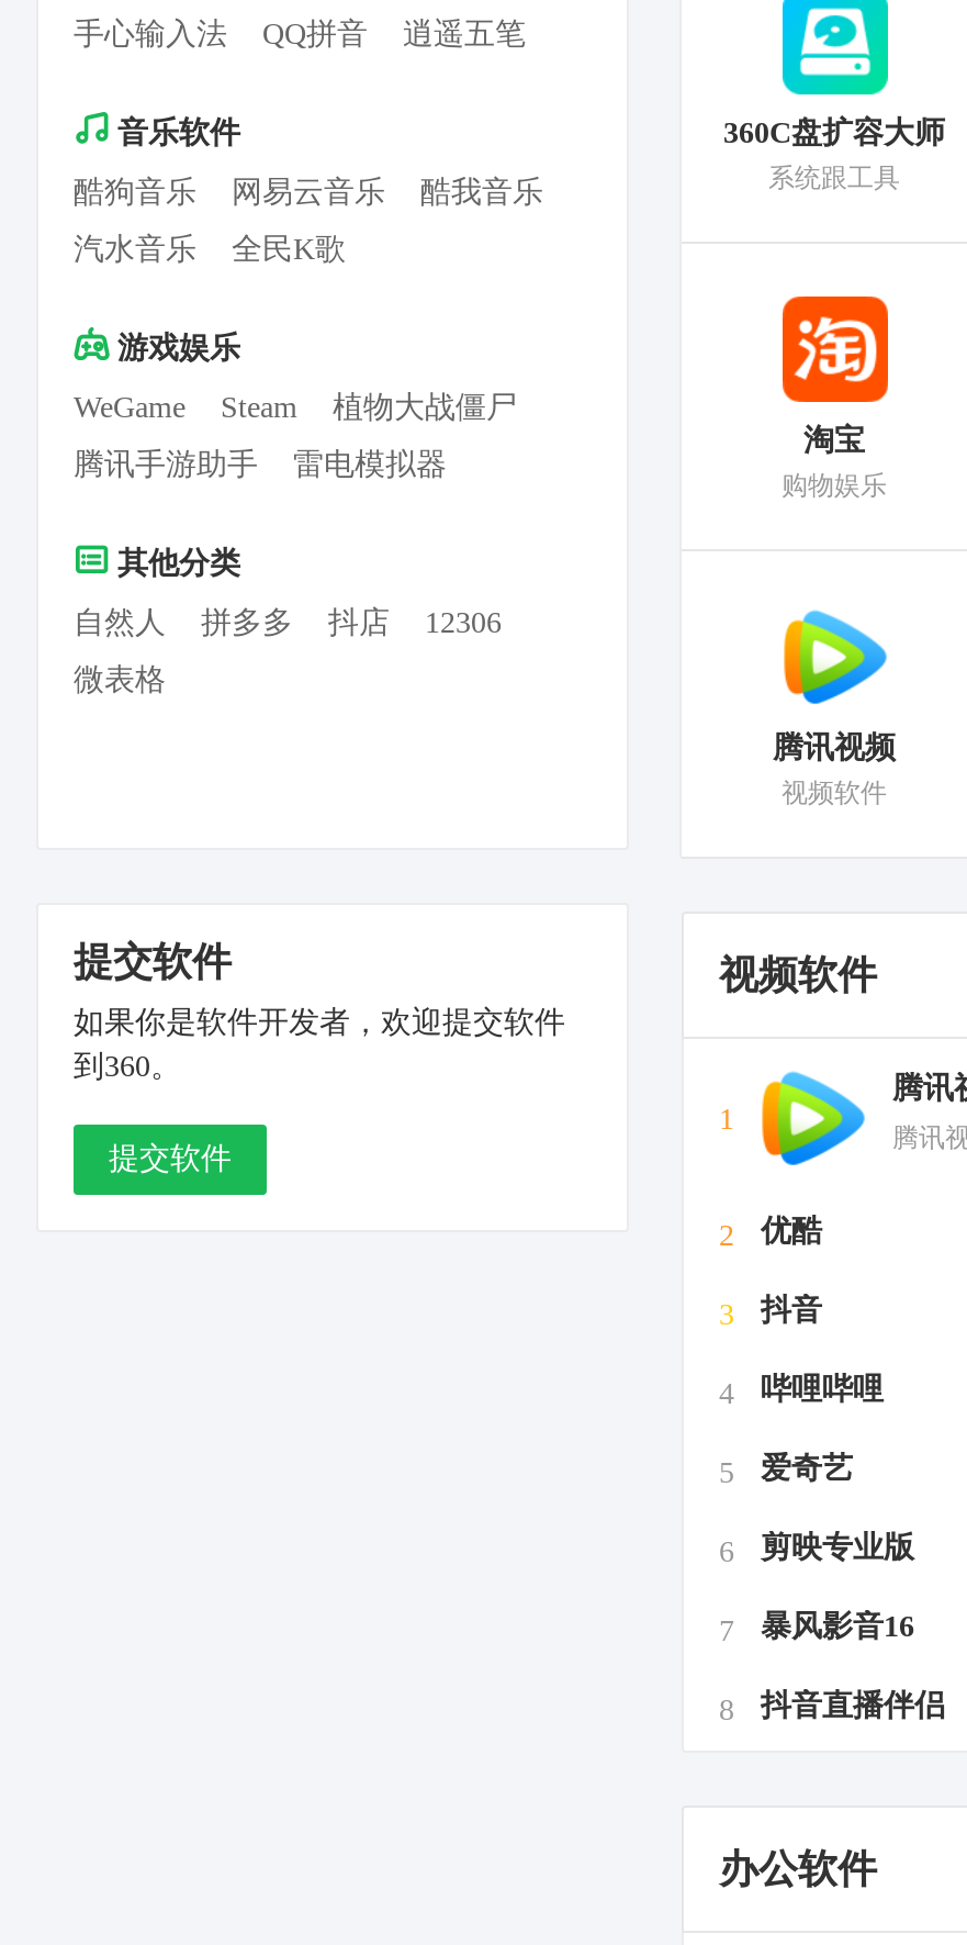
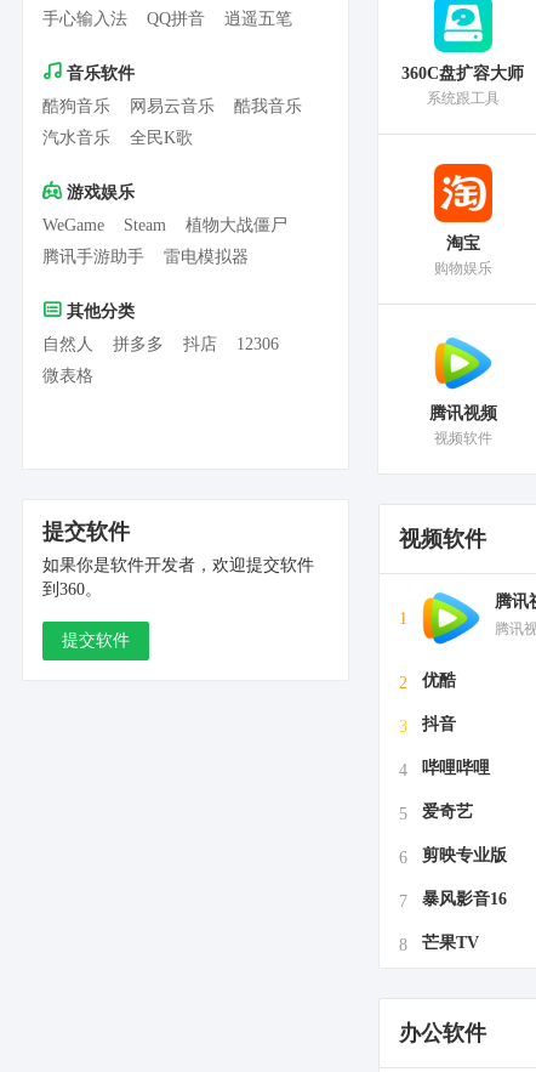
- 抖音直播伴侣
+ 芒果TV
